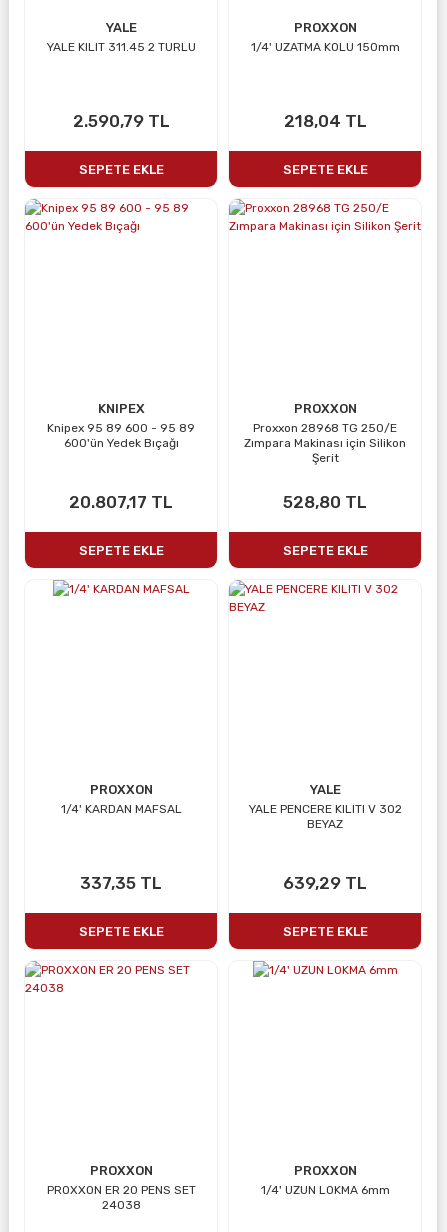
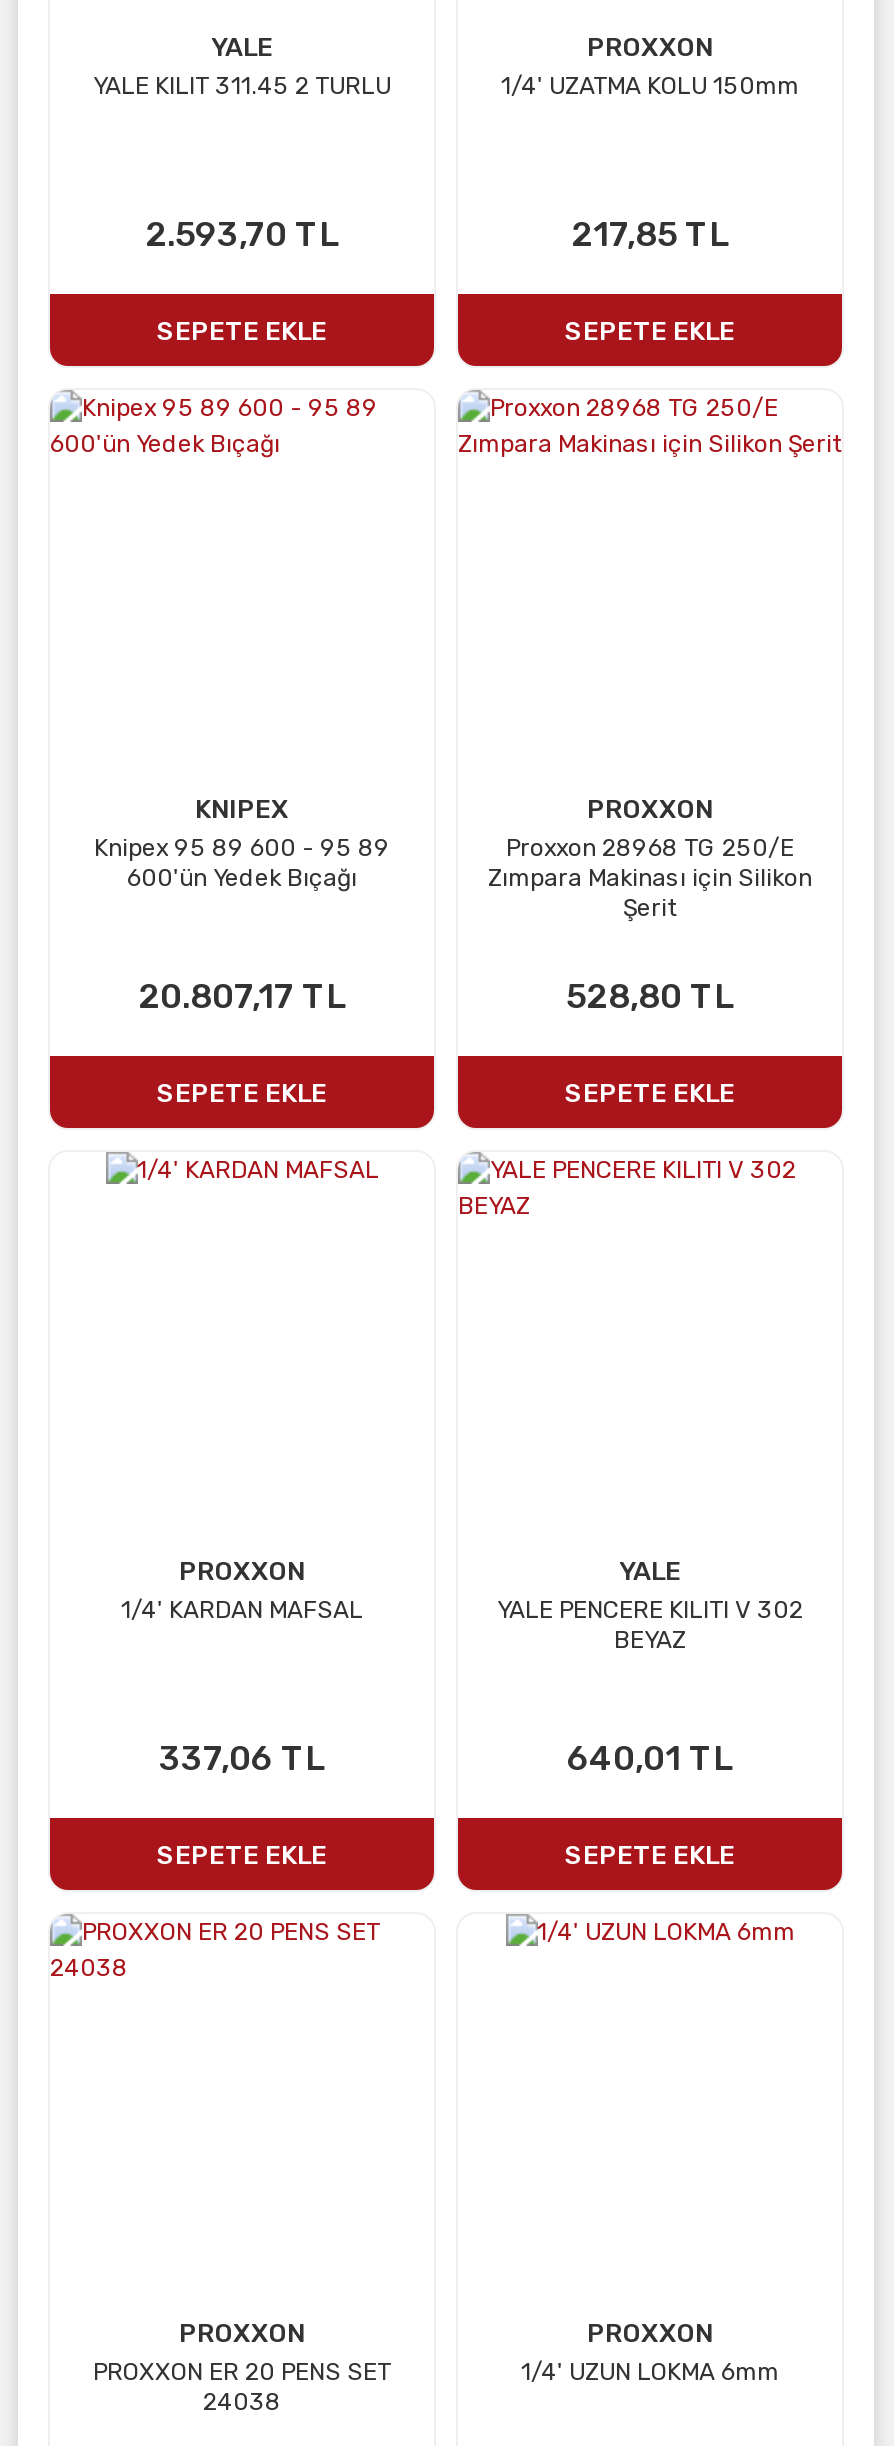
- 2.590,79 TL
+ 2.593,70 TL

- 218,04 TL
+ 217,85 TL

- 337,35 TL
+ 337,06 TL

- 639,29 TL
+ 640,01 TL
